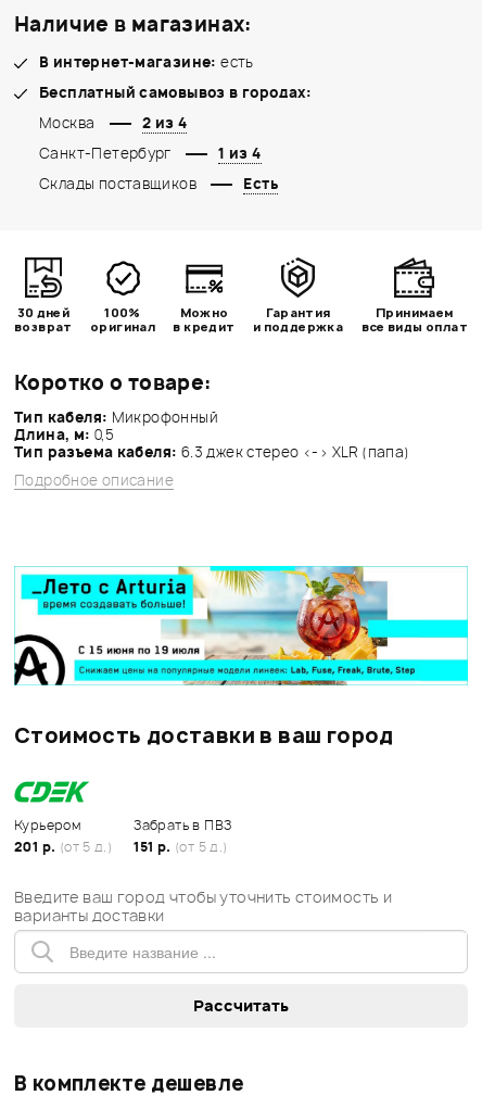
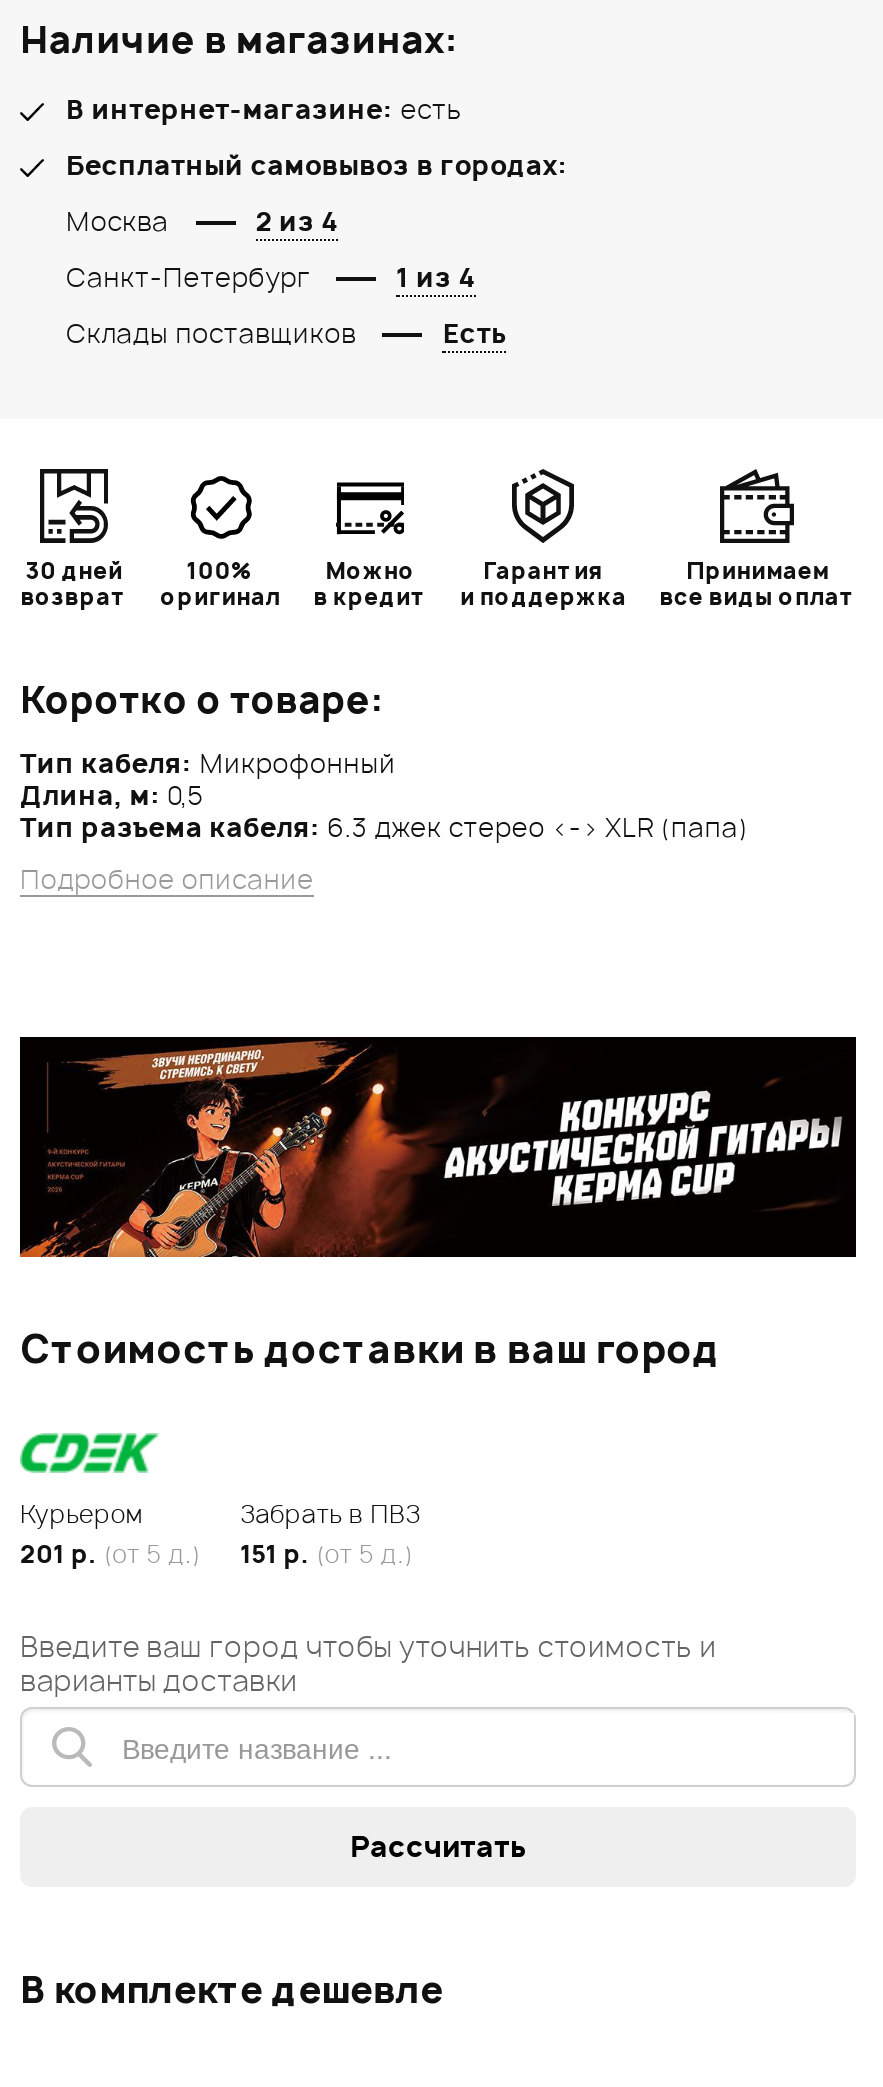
- [image]
+ [image]
